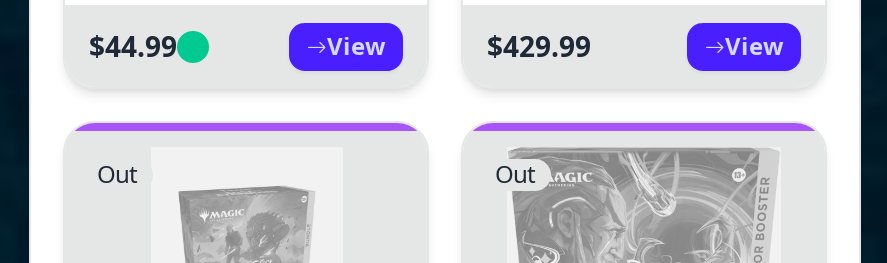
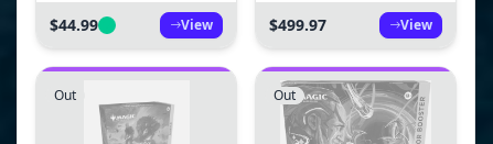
- $429.99
+ $499.97
